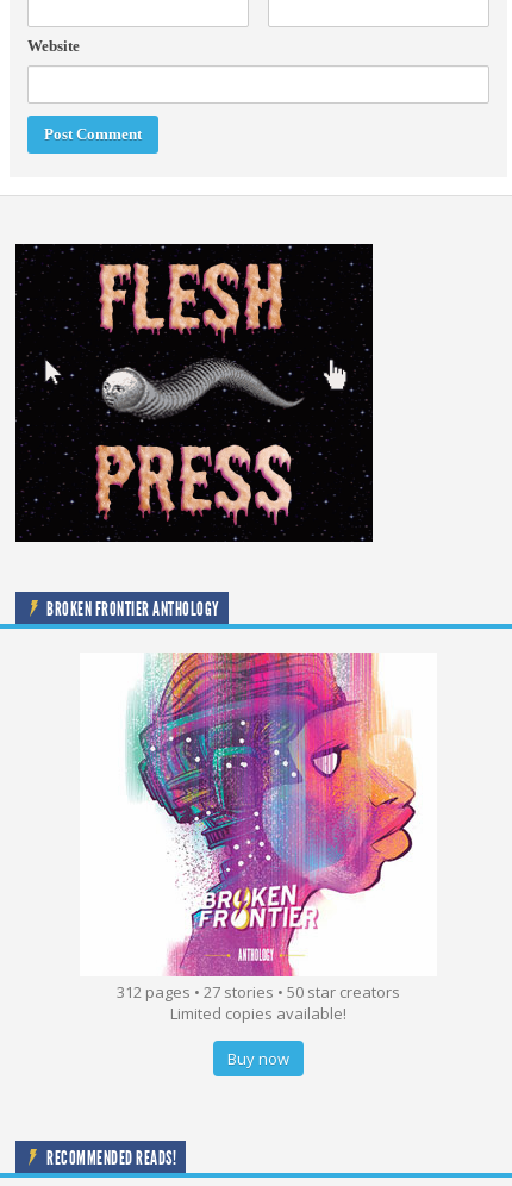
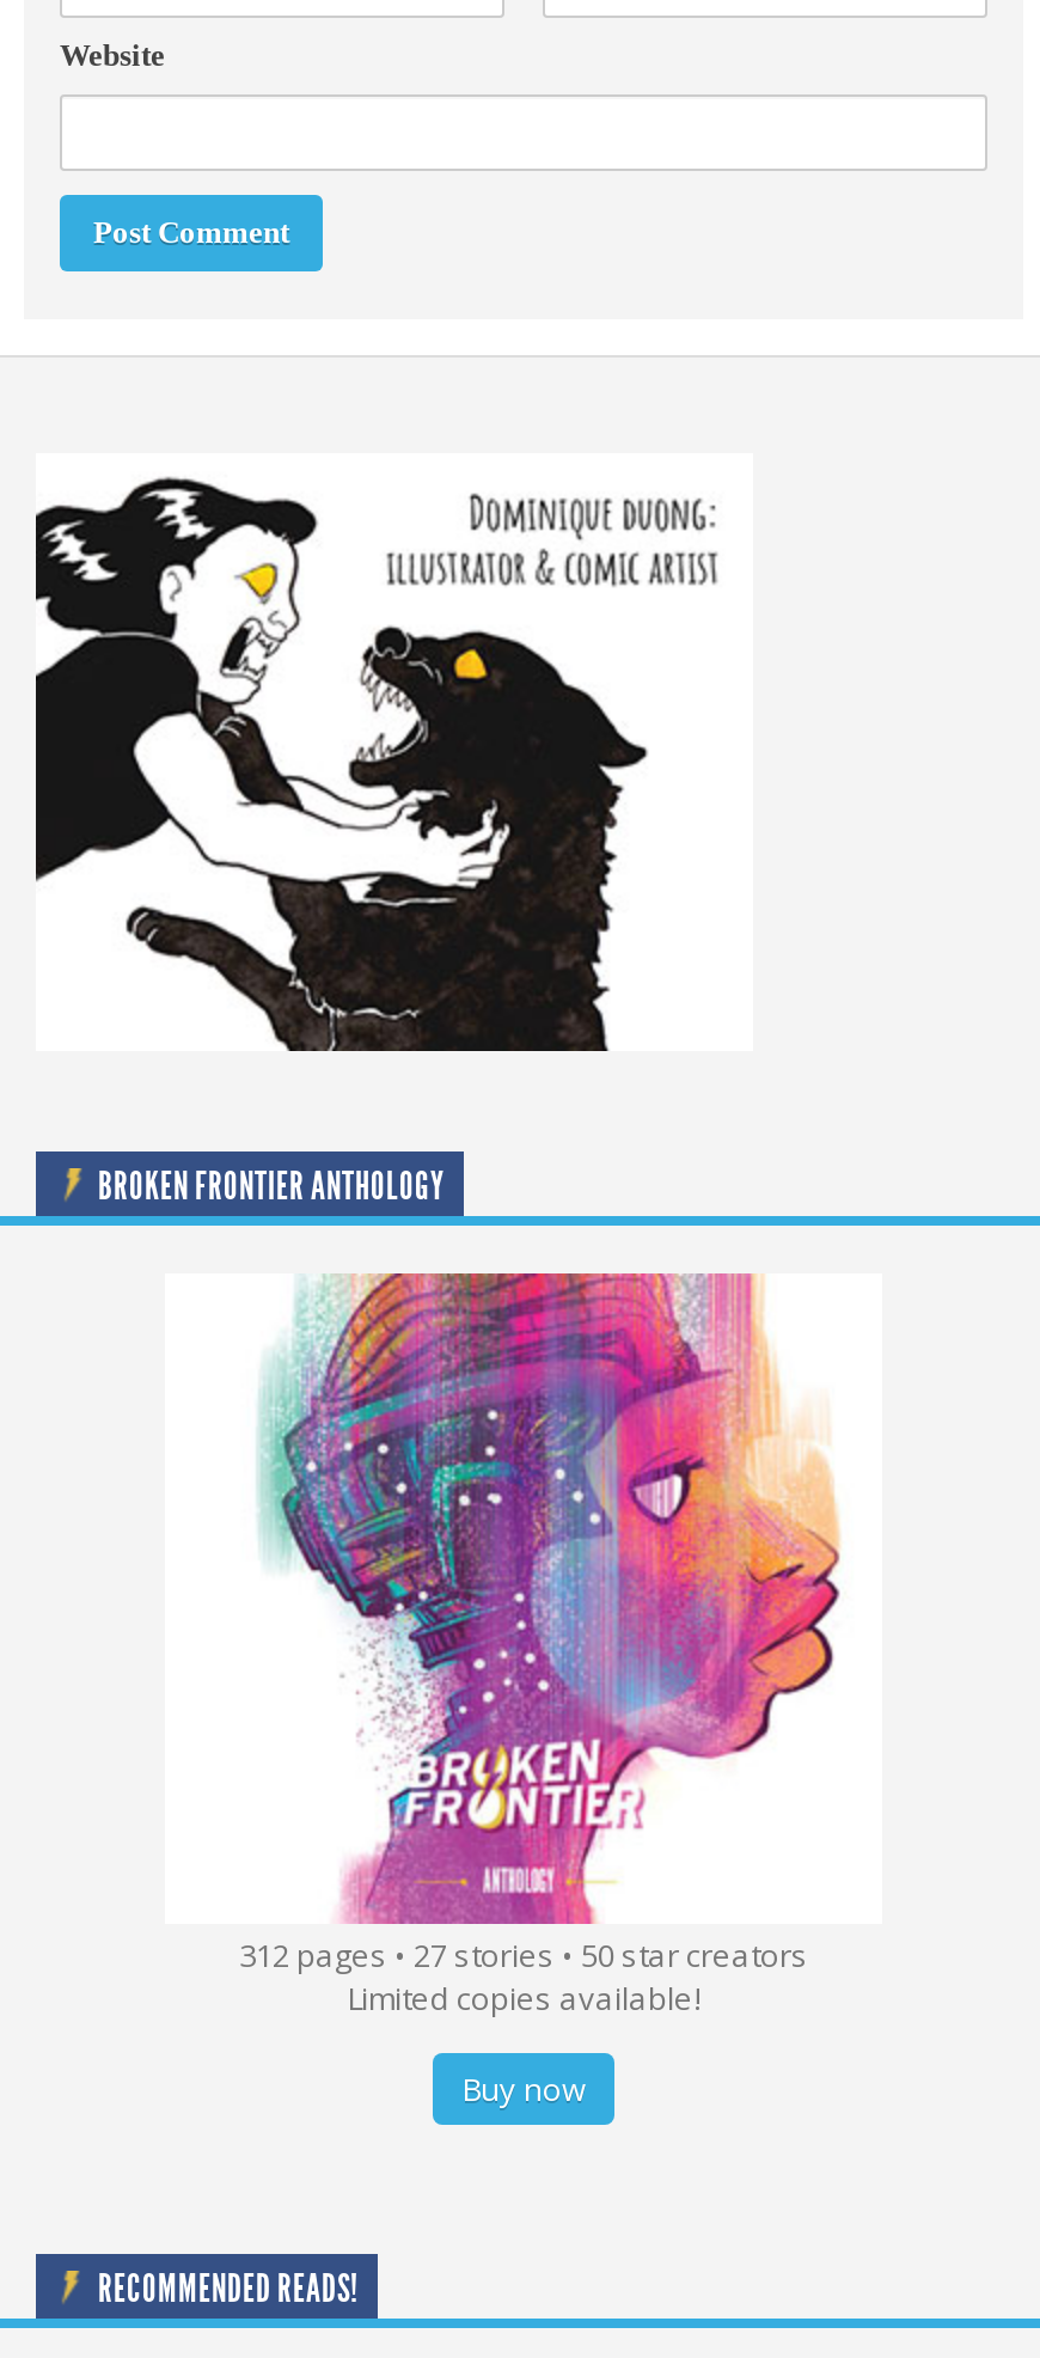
- [image]
+ [image]
